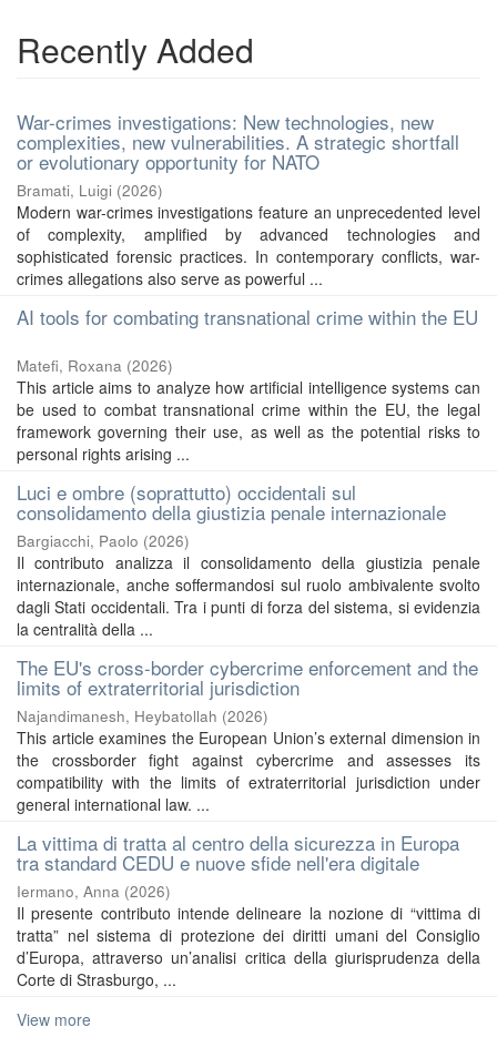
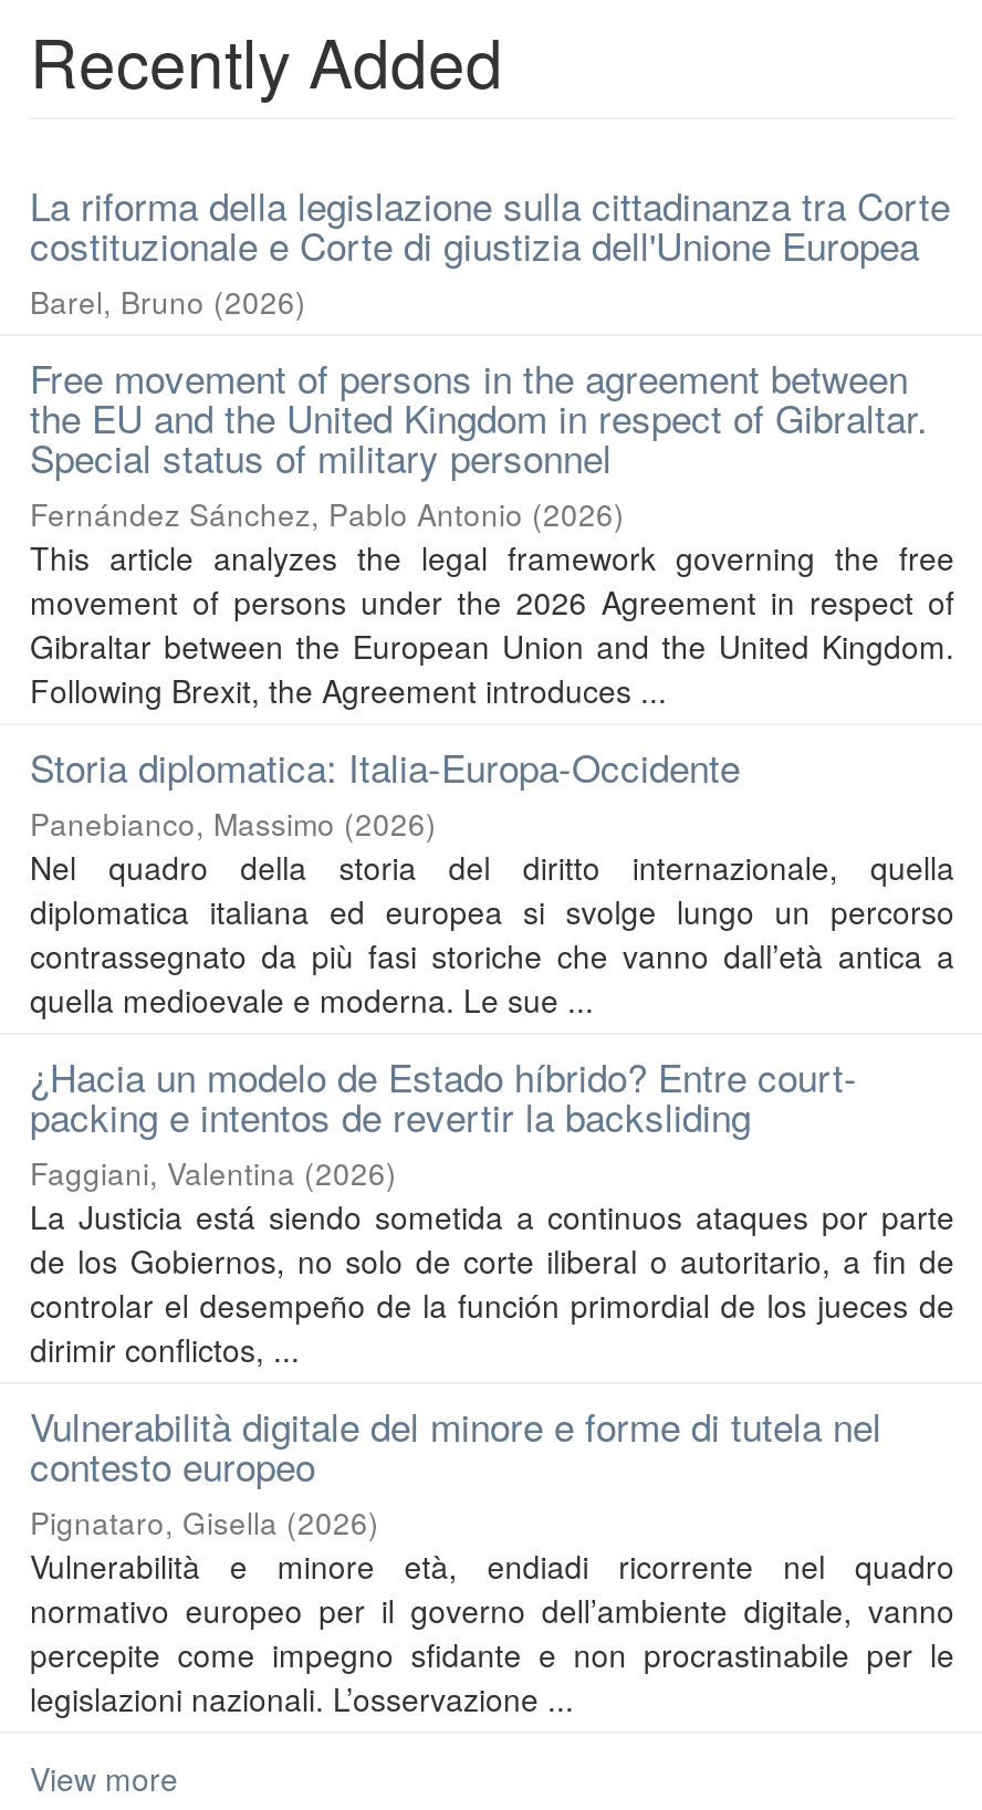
- War-crimes investigations: New technologies, new
- complexities, new vulnerabilities. A strategic shortfall
- or evolutionary opportunity for NATO
- Bramati, Luigi (2026)
- Modern war-crimes investigations feature an unprecedented level
- of complexity, amplified by advanced technologies and
- sophisticated forensic practices. In contemporary conflicts, war-
- crimes allegations also serve as powerful ...
- AI tools for combating transnational crime within the EU
- Matefi, Roxana (2026)
- This article aims to analyze how artificial intelligence systems can
- be used to combat transnational crime within the EU, the legal
- framework governing their use, as well as the potential risks to
- personal rights arising ...
- Luci e ombre (soprattutto) occidentali sul
- consolidamento della giustizia penale internazionale
- Bargiacchi, Paolo (2026)
- Il contributo analizza il consolidamento della giustizia penale
- internazionale, anche soffermandosi sul ruolo ambivalente svolto
- dagli Stati occidentali. Tra i punti di forza del sistema, si evidenzia
- la centralità della ...
- The EU's cross-border cybercrime enforcement and the
- limits of extraterritorial jurisdiction
- Najandimanesh, Heybatollah (2026)
- This article examines the European Union’s external dimension in
- the crossborder fight against cybercrime and assesses its
- compatibility with the limits of extraterritorial jurisdiction under
- general international law. ...
- La vittima di tratta al centro della sicurezza in Europa
- tra standard CEDU e nuove sfide nell'era digitale
- Iermano, Anna (2026)
- Il presente contributo intende delineare la nozione di “vittima di
- tratta” nel sistema di protezione dei diritti umani del Consiglio
- d’Europa, attraverso un’analisi critica della giurisprudenza della
- Corte di Strasburgo, ...
+ La riforma della legislazione sulla cittadinanza tra Corte
+ costituzionale e Corte di giustizia dell'Unione Europea
+ Barel, Bruno (2026)
+ Free movement of persons in the agreement between
+ the EU and the United Kingdom in respect of Gibraltar.
+ Special status of military personnel
+ Fernández Sánchez, Pablo Antonio (2026)
+ This article analyzes the legal framework governing the free
+ movement of persons under the 2026 Agreement in respect of
+ Gibraltar between the European Union and the United Kingdom.
+ Following Brexit, the Agreement introduces ...
+ Storia diplomatica: Italia-Europa-Occidente
+ Panebianco, Massimo (2026)
+ Nel quadro della storia del diritto internazionale, quella
+ diplomatica italiana ed europea si svolge lungo un percorso
+ contrassegnato da più fasi storiche che vanno dall’età antica a
+ quella medioevale e moderna. Le sue ...
+ ¿Hacia un modelo de Estado híbrido? Entre court-
+ packing e intentos de revertir la backsliding
+ Faggiani, Valentina (2026)
+ La Justicia está siendo sometida a continuos ataques por parte
+ de los Gobiernos, no solo de corte iliberal o autoritario, a fin de
+ controlar el desempeño de la función primordial de los jueces de
+ dirimir conflictos, ...
+ Vulnerabilità digitale del minore e forme di tutela nel
+ contesto europeo
+ Pignataro, Gisella (2026)
+ Vulnerabilità e minore età, endiadi ricorrente nel quadro
+ normativo europeo per il governo dell’ambiente digitale, vanno
+ percepite come impegno sfidante e non procrastinabile per le
+ legislazioni nazionali. L’osservazione ...
